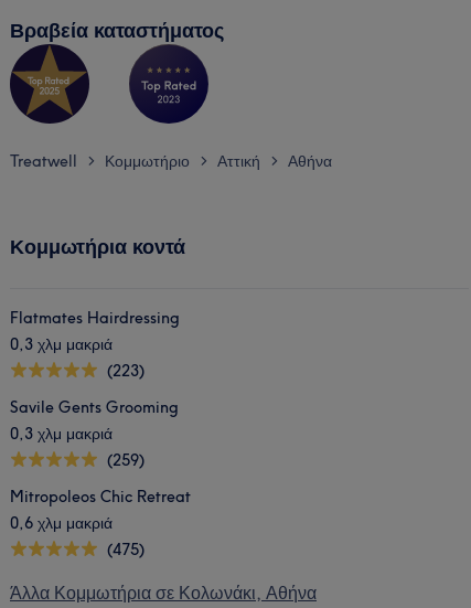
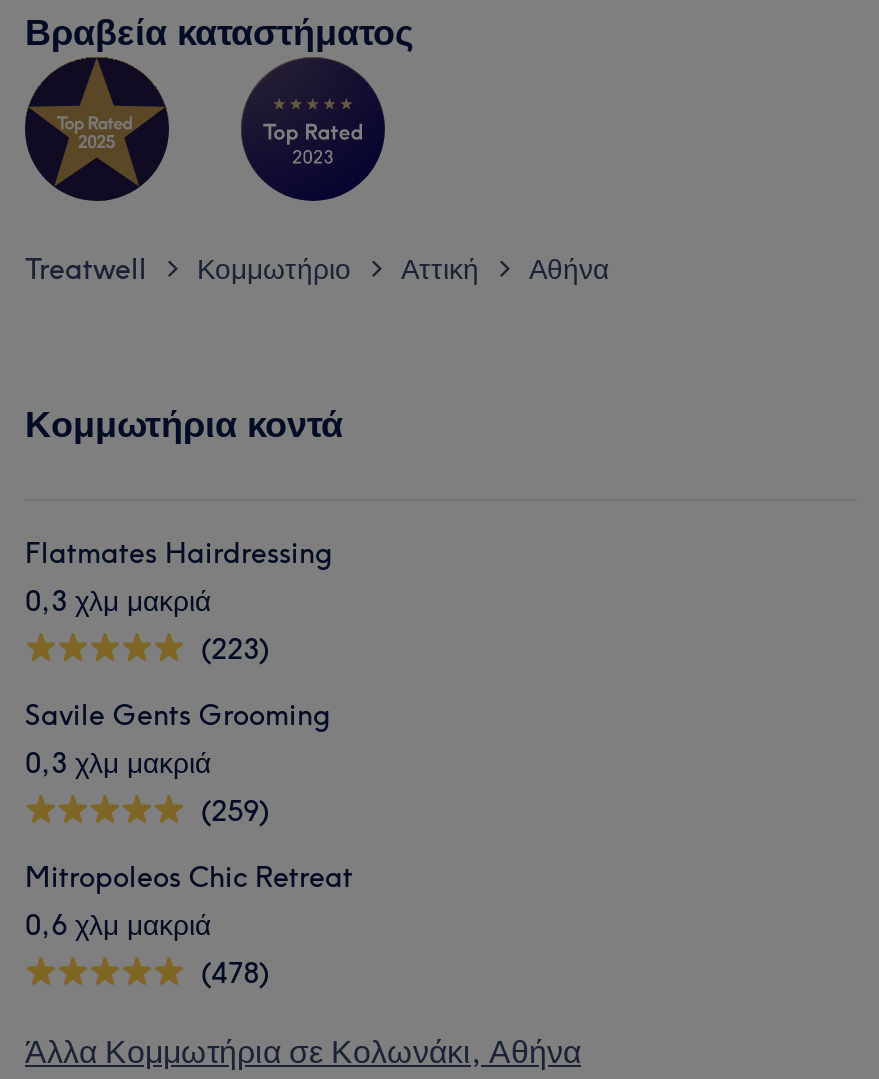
- (475)
+ (478)
